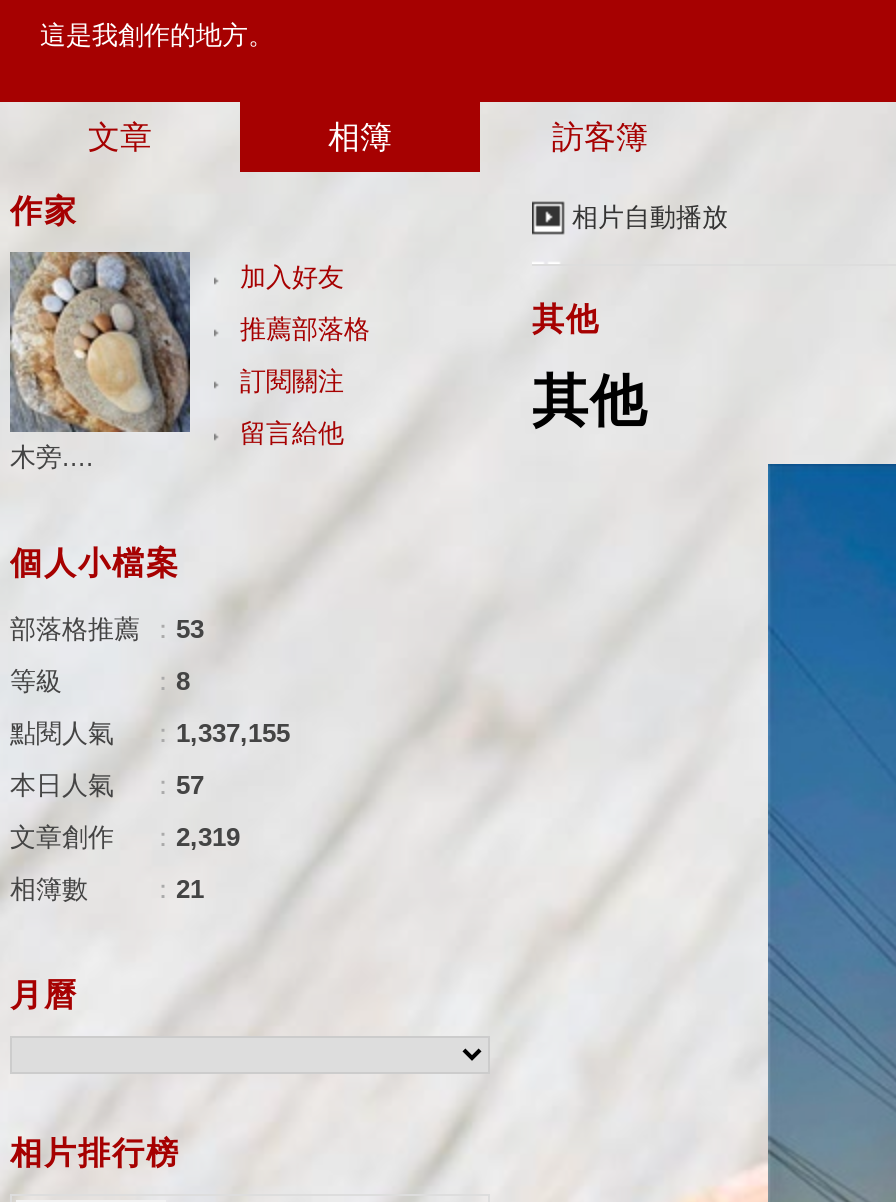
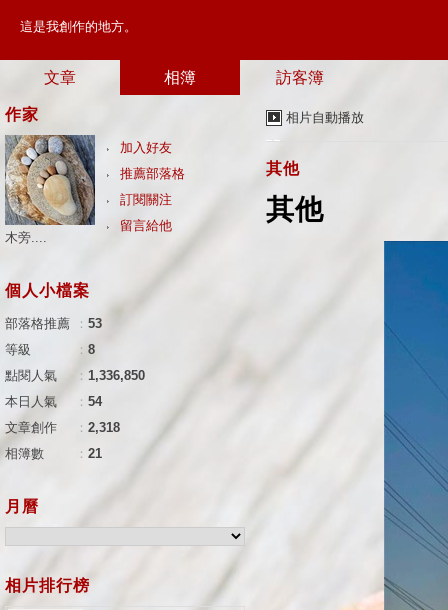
- 點閱人氣 ：1,337,155
+ 點閱人氣 ：1,336,850

- 本日人氣 ：57
+ 本日人氣 ：54

- 文章創作 ：2,319
+ 文章創作 ：2,318
